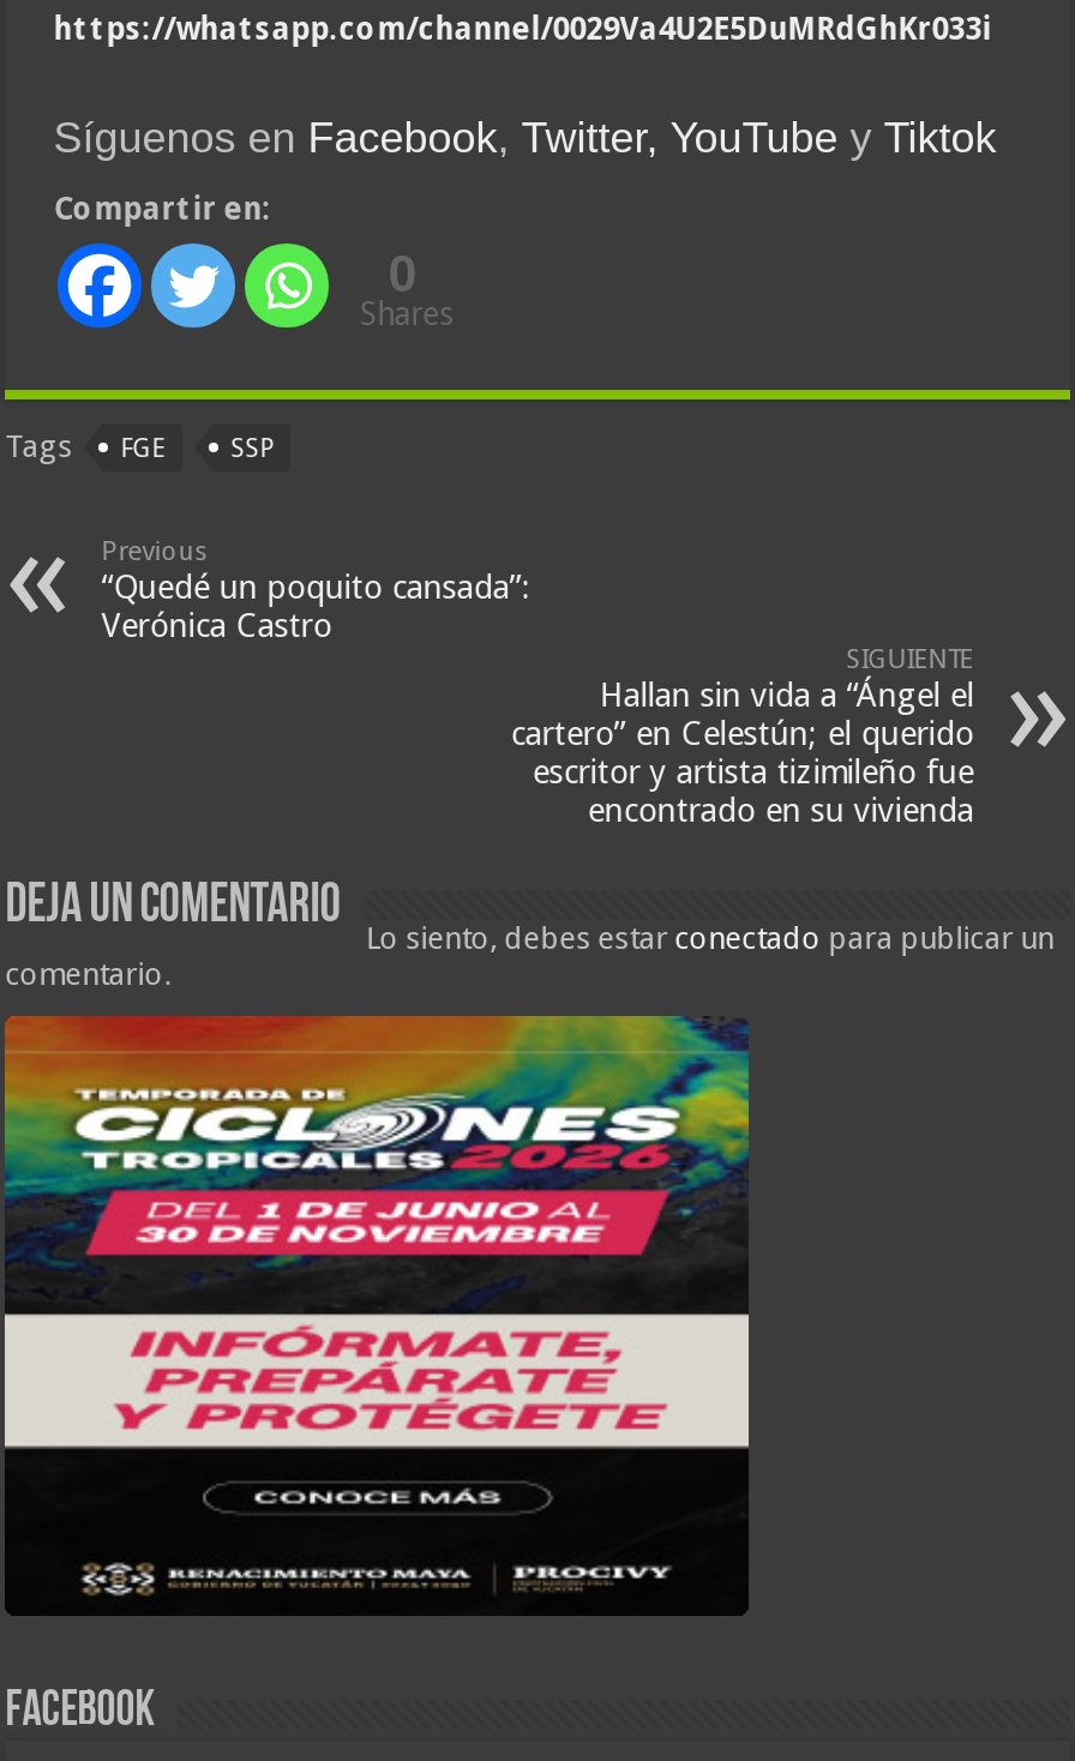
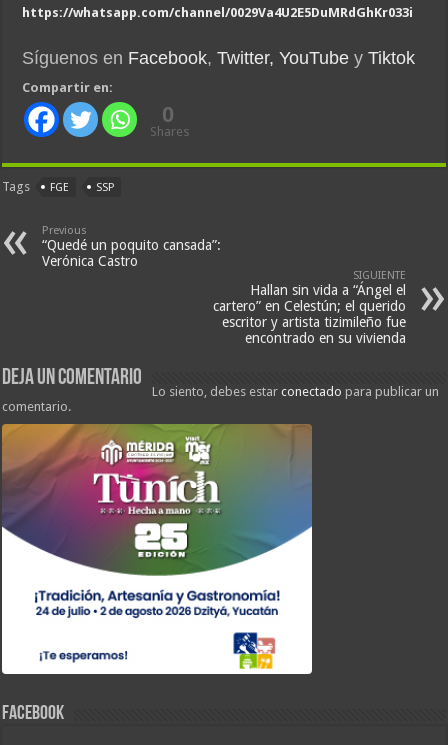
- [image]
+ [image]
